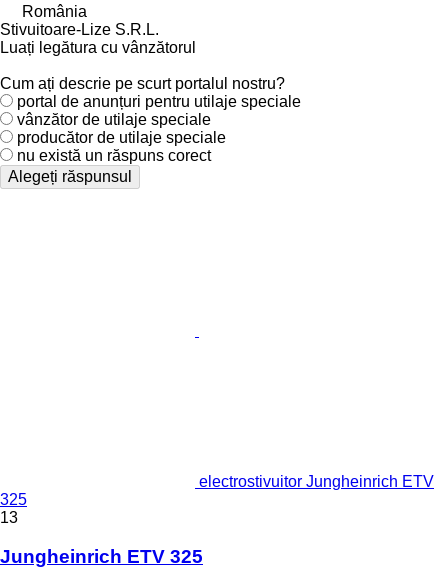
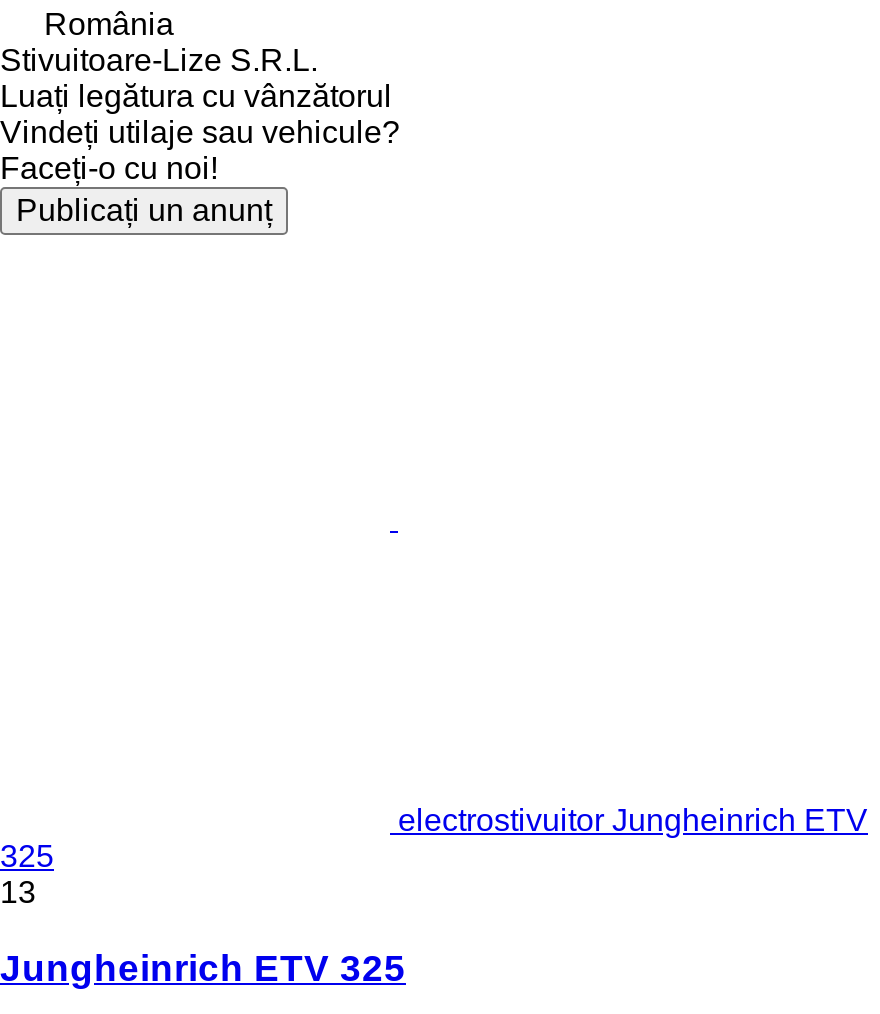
- Cum ați descrie pe scurt portalul nostru?
- portal de anunțuri pentru utilaje speciale
- vânzător de utilaje speciale
- producător de utilaje speciale
- nu există un răspuns corect
- Alegeți răspunsul
+ Vindeți utilaje sau vehicule?
+ Faceți-o cu noi!
+ Publicați un anunț
